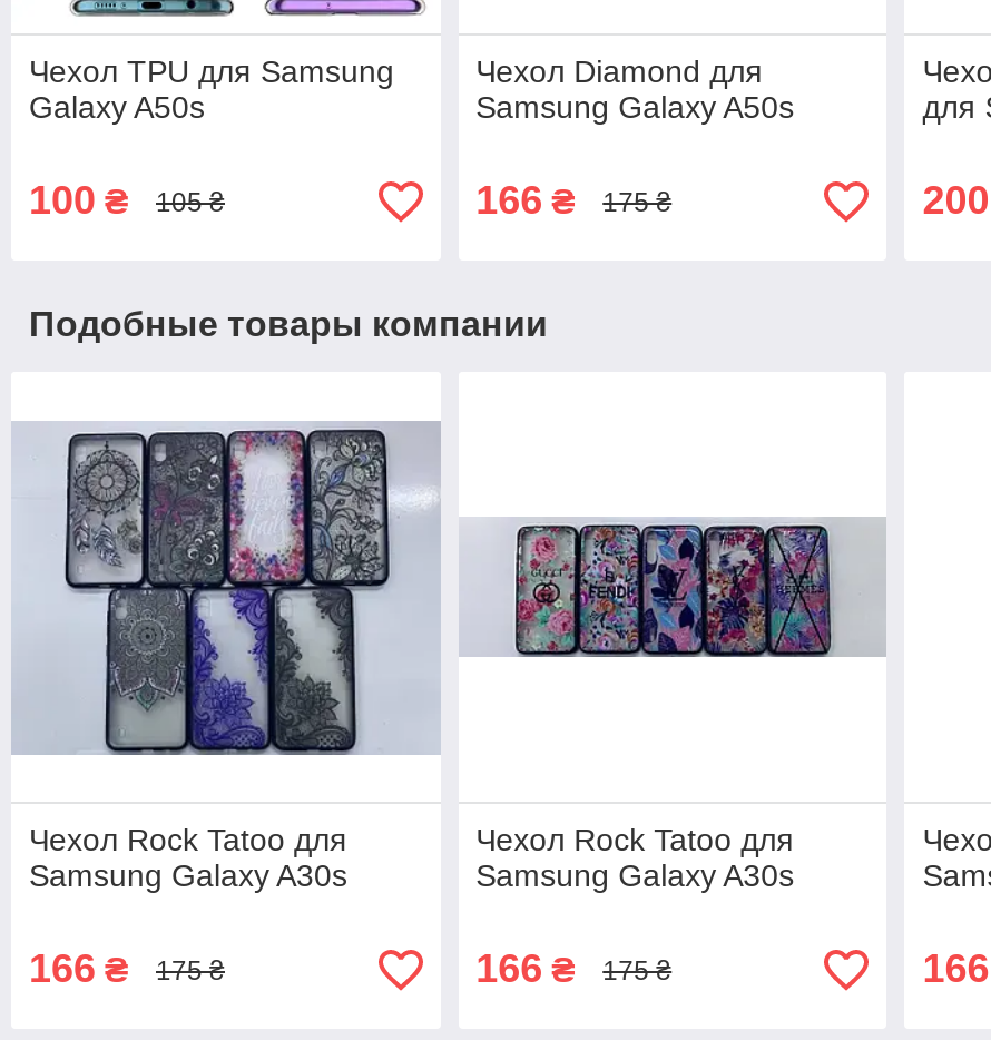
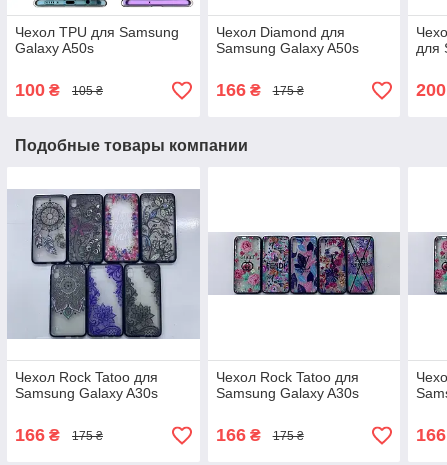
+ [image]
